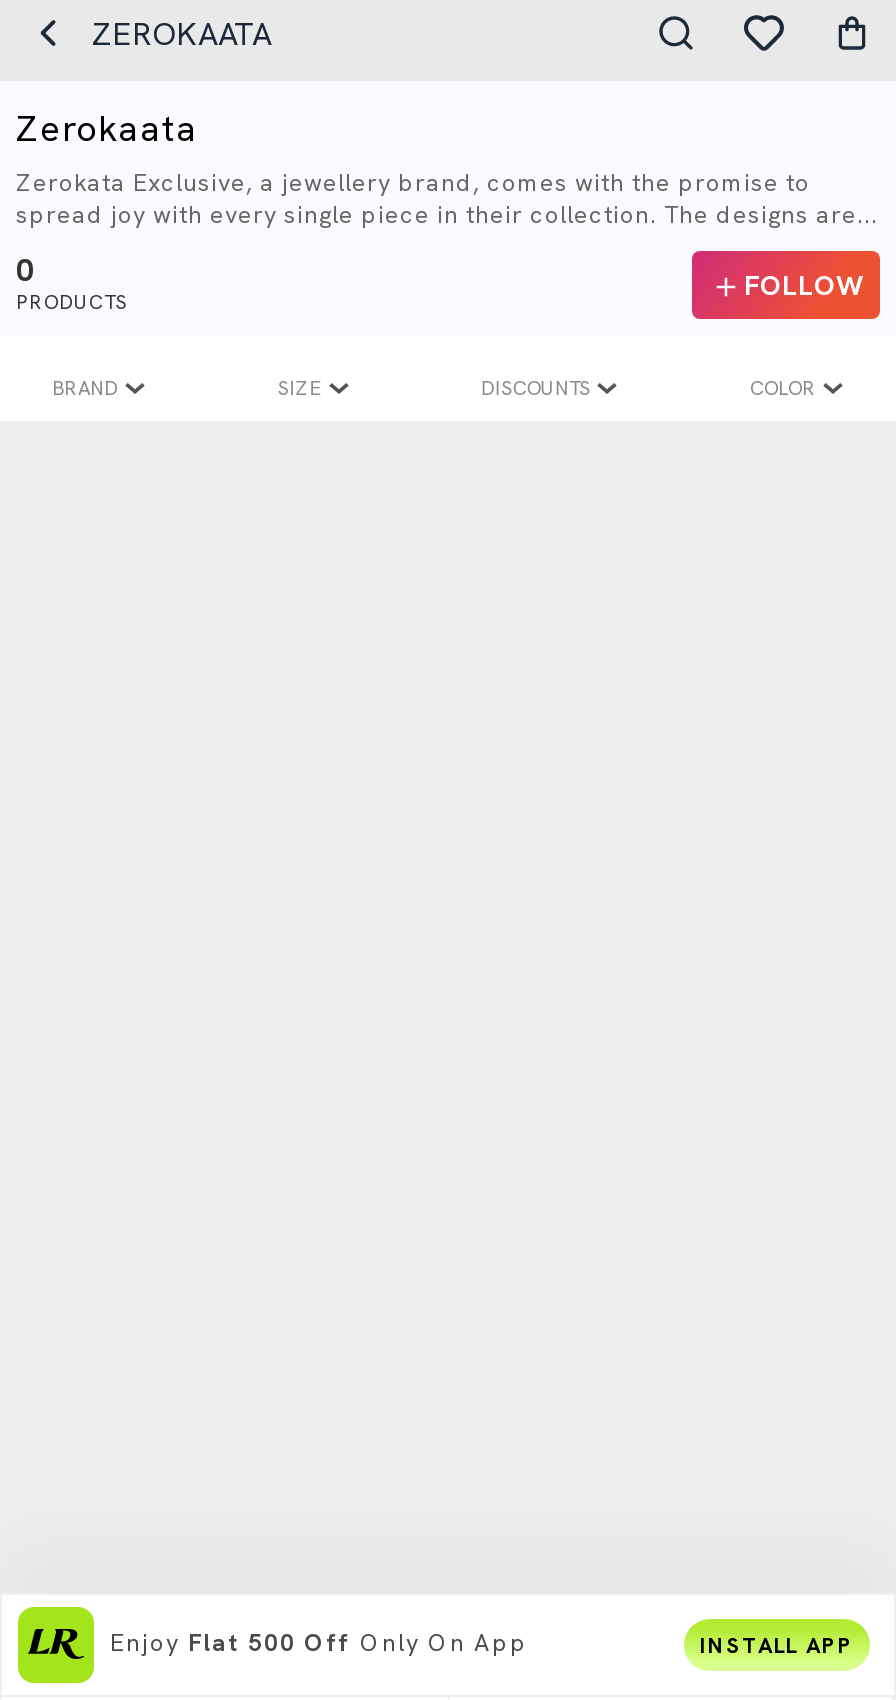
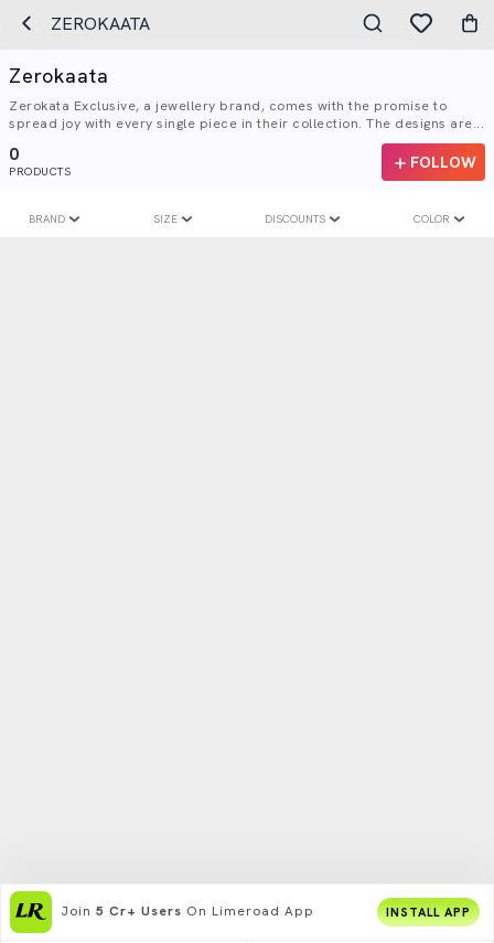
- Enjoy Flat 500 Off Only On App
+ Join 5 Cr+ Users On Limeroad App
